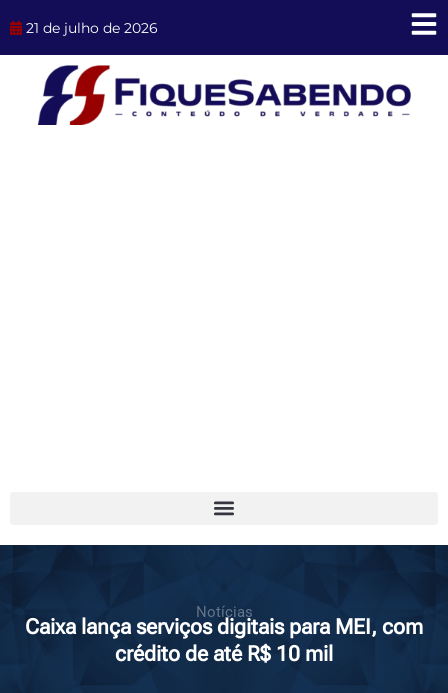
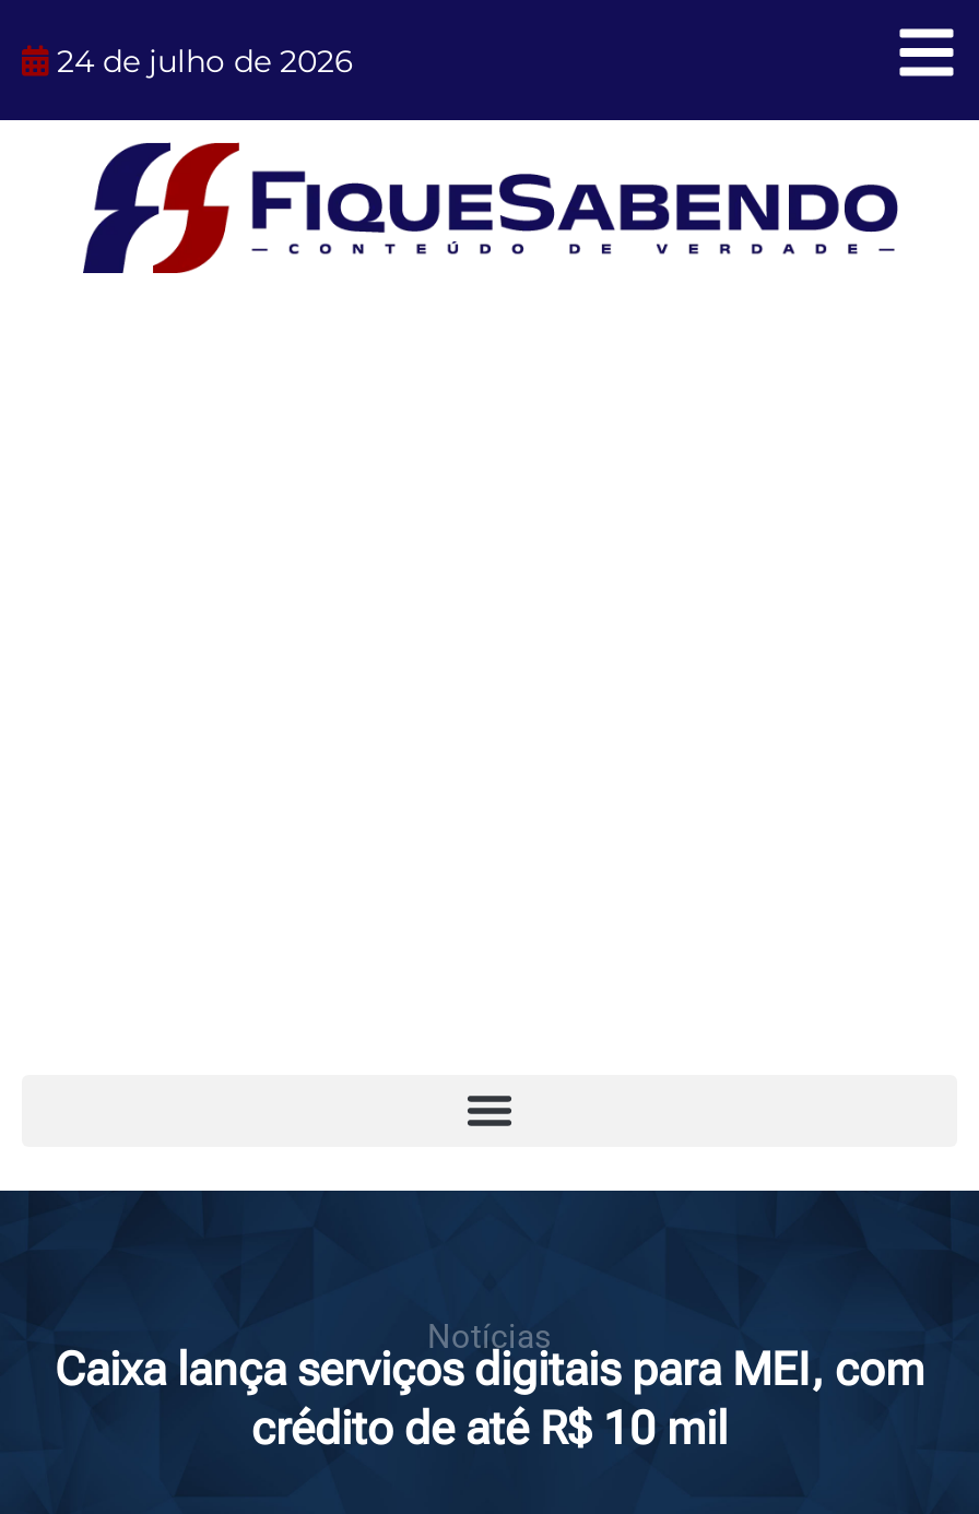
- 21 de julho de 2026
+ 24 de julho de 2026
